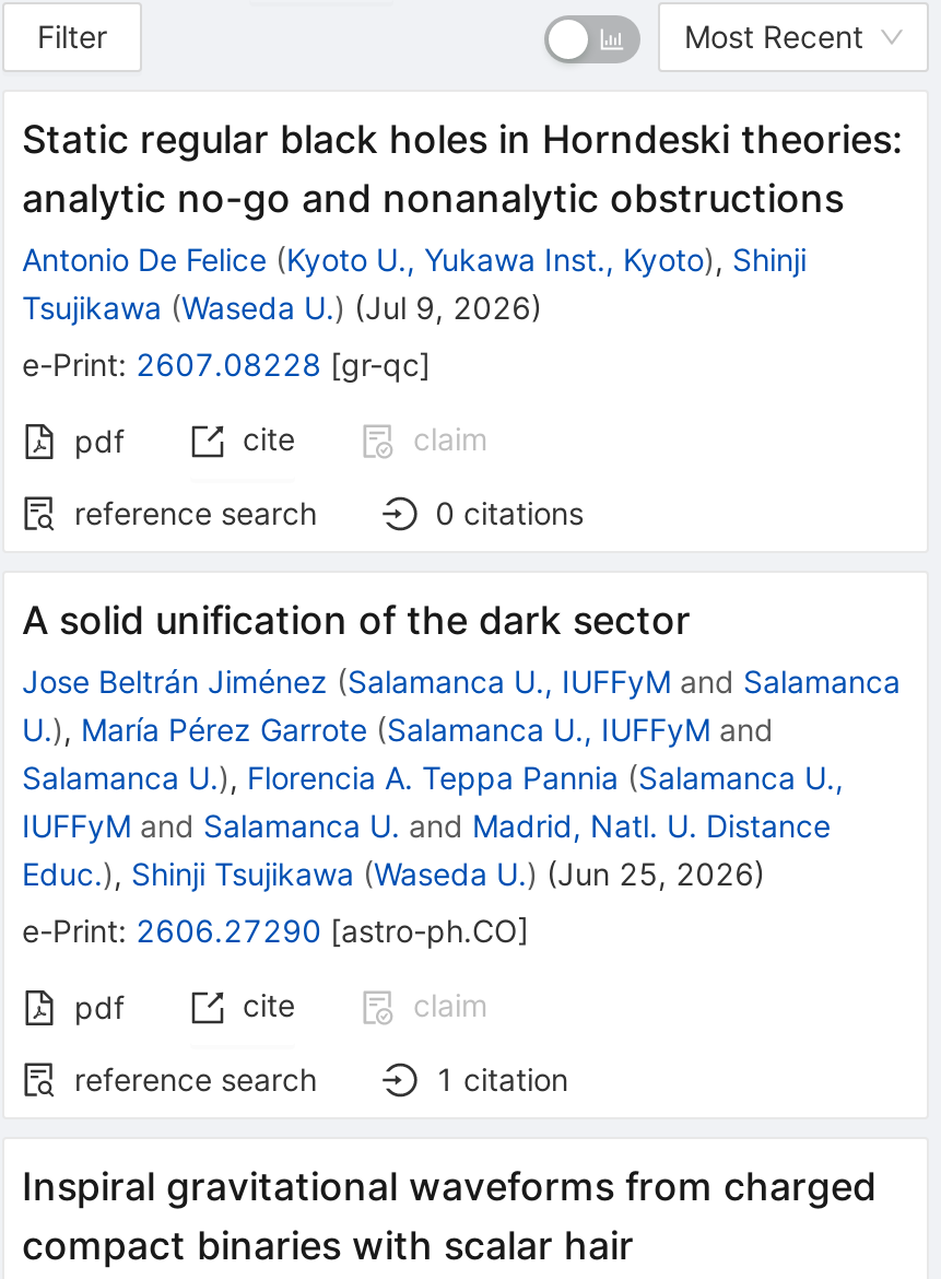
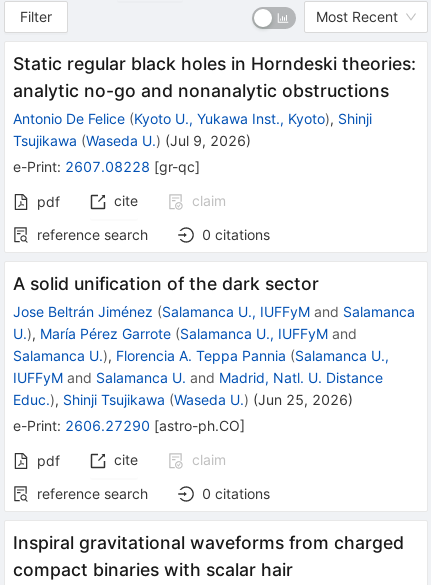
- 1 citation
+ 0 citations
